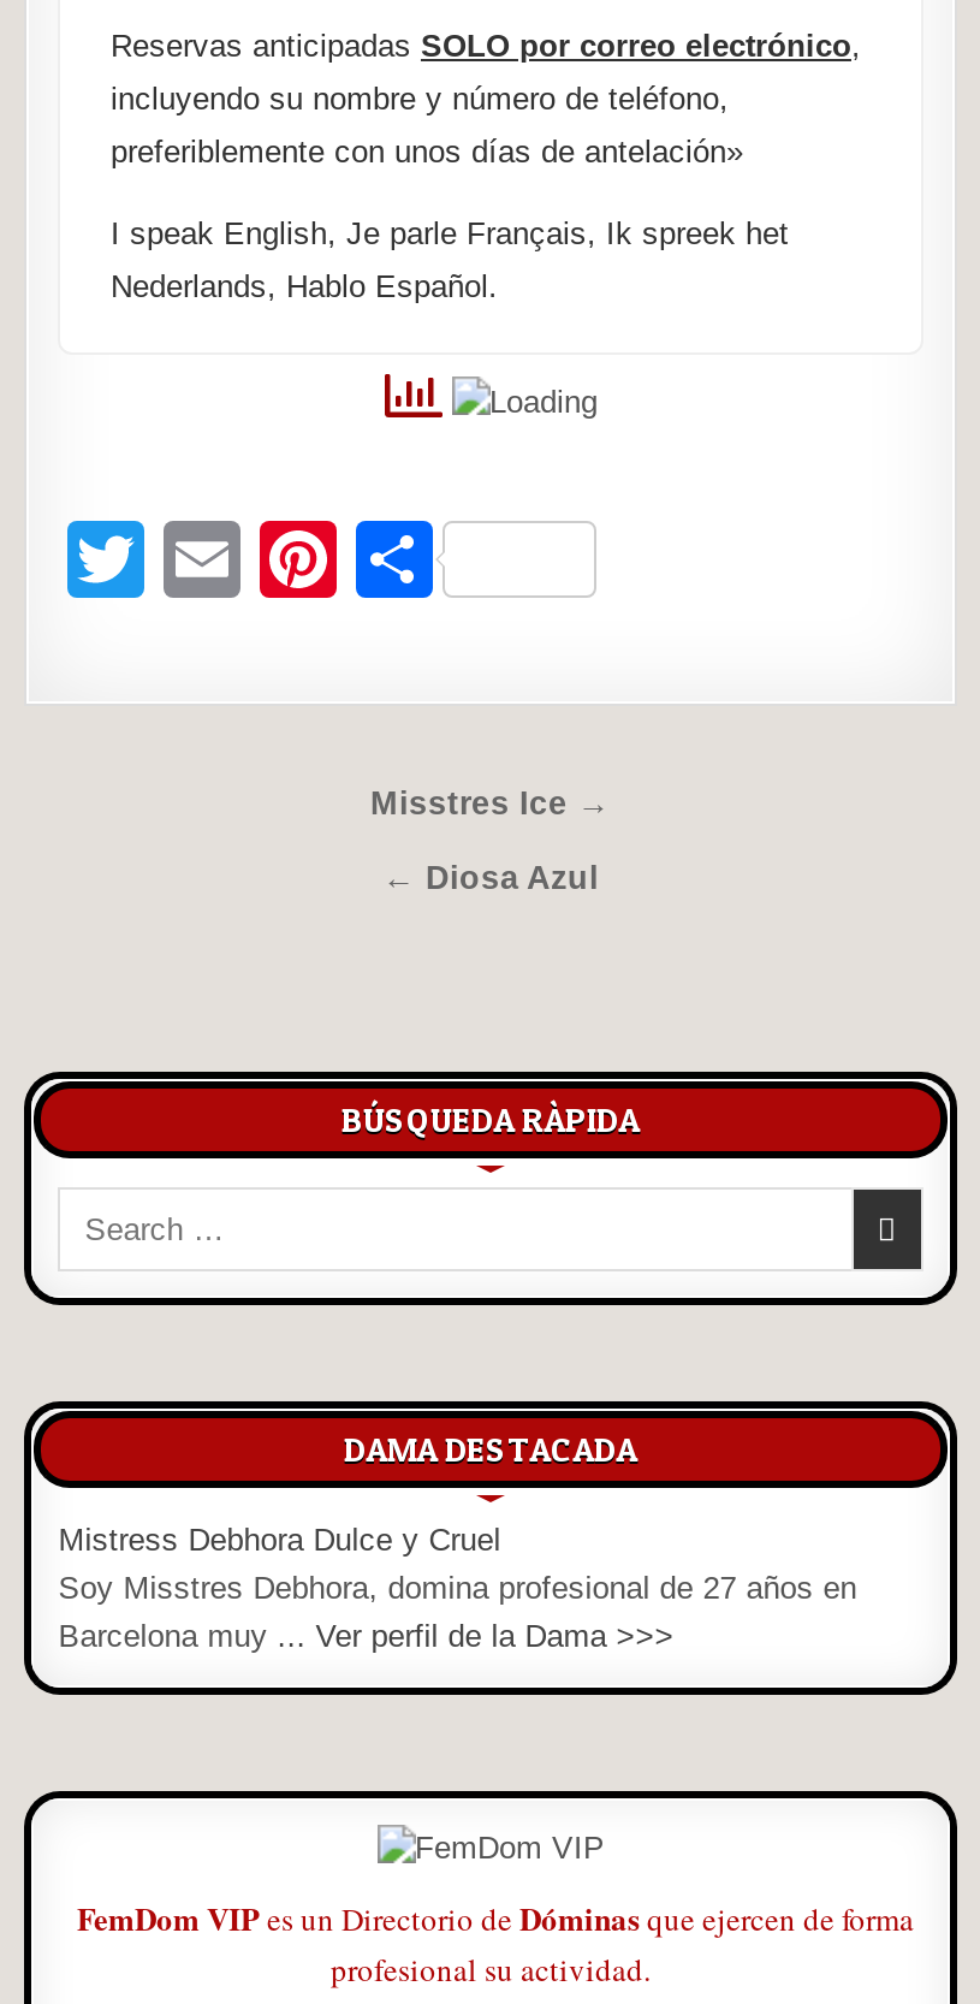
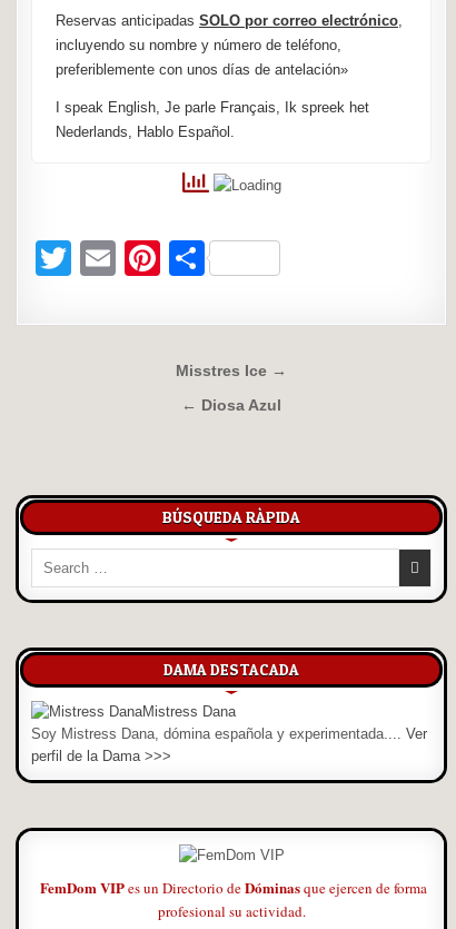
- Mistress Debhora Dulce y Cruel
- Soy Misstres Debhora, domina profesional de 27 años en
- Barcelona muy... Ver perfil de la Dama >>>
+ Mistress Dana
+ Soy Mistress Dana, dómina española y experimentada.... Ver
+ perfil de la Dama >>>
